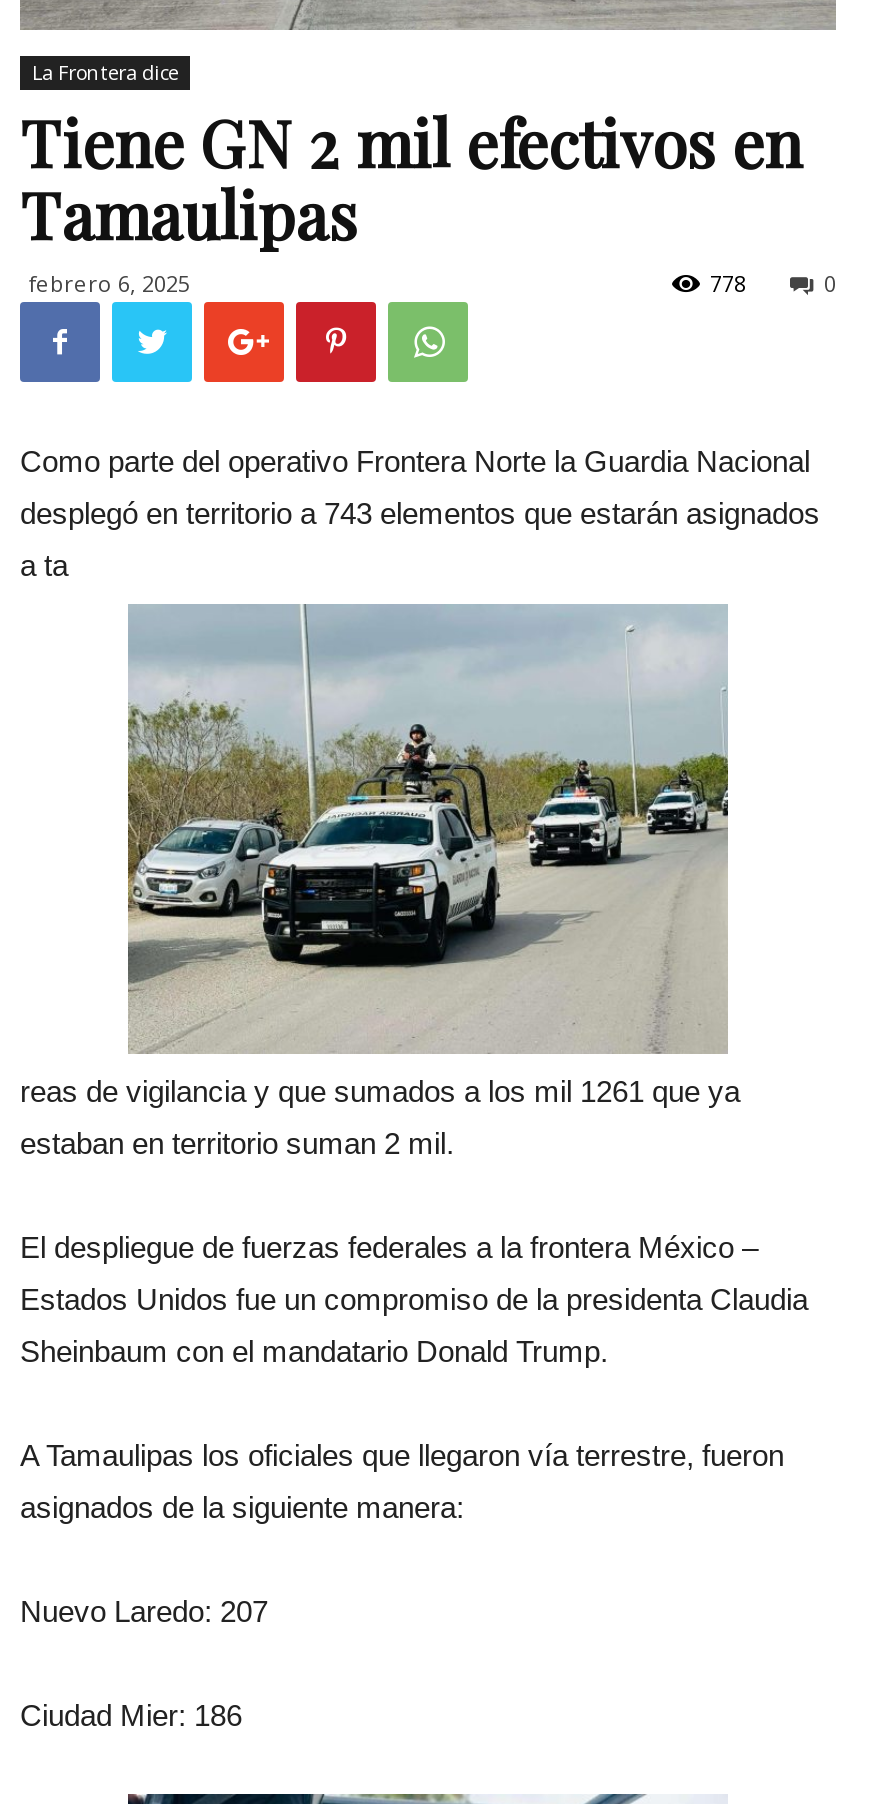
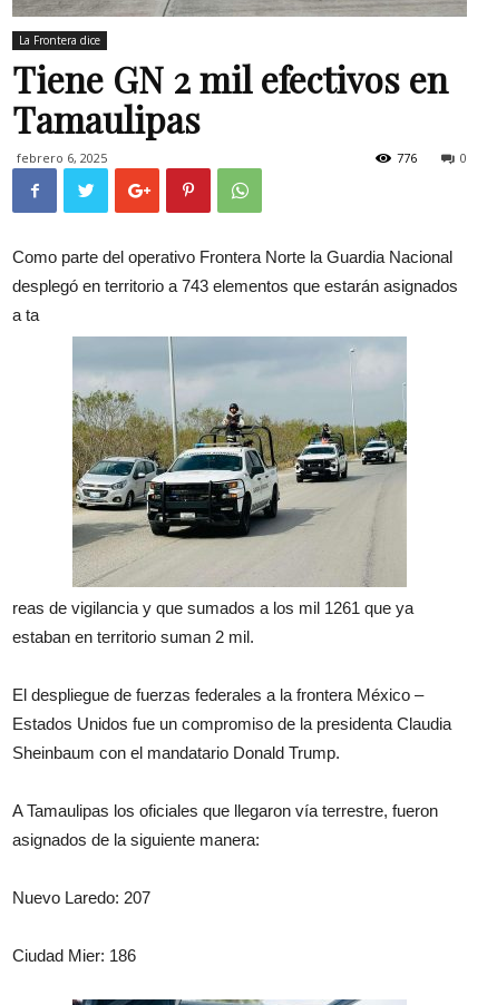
- 778
+ 776
